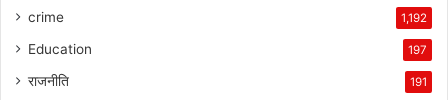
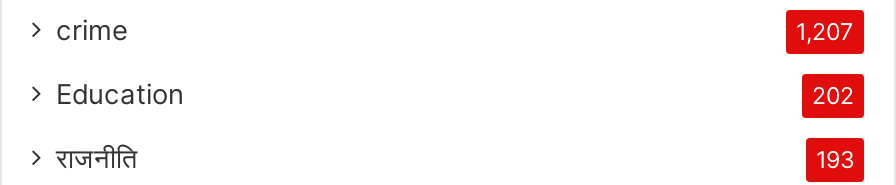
- 1,192
+ 1,207

- 197
+ 202

- 191
+ 193
